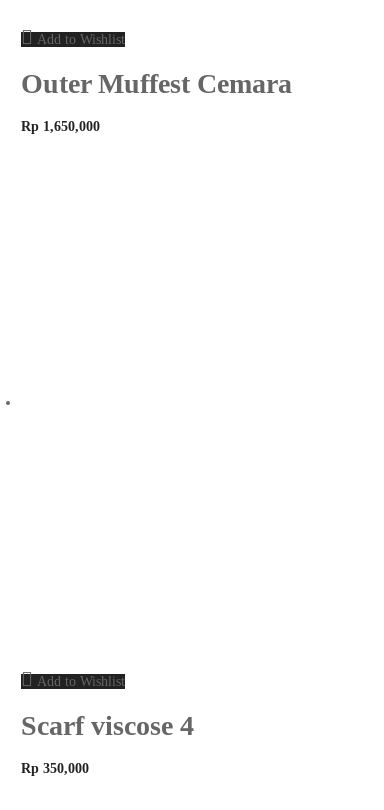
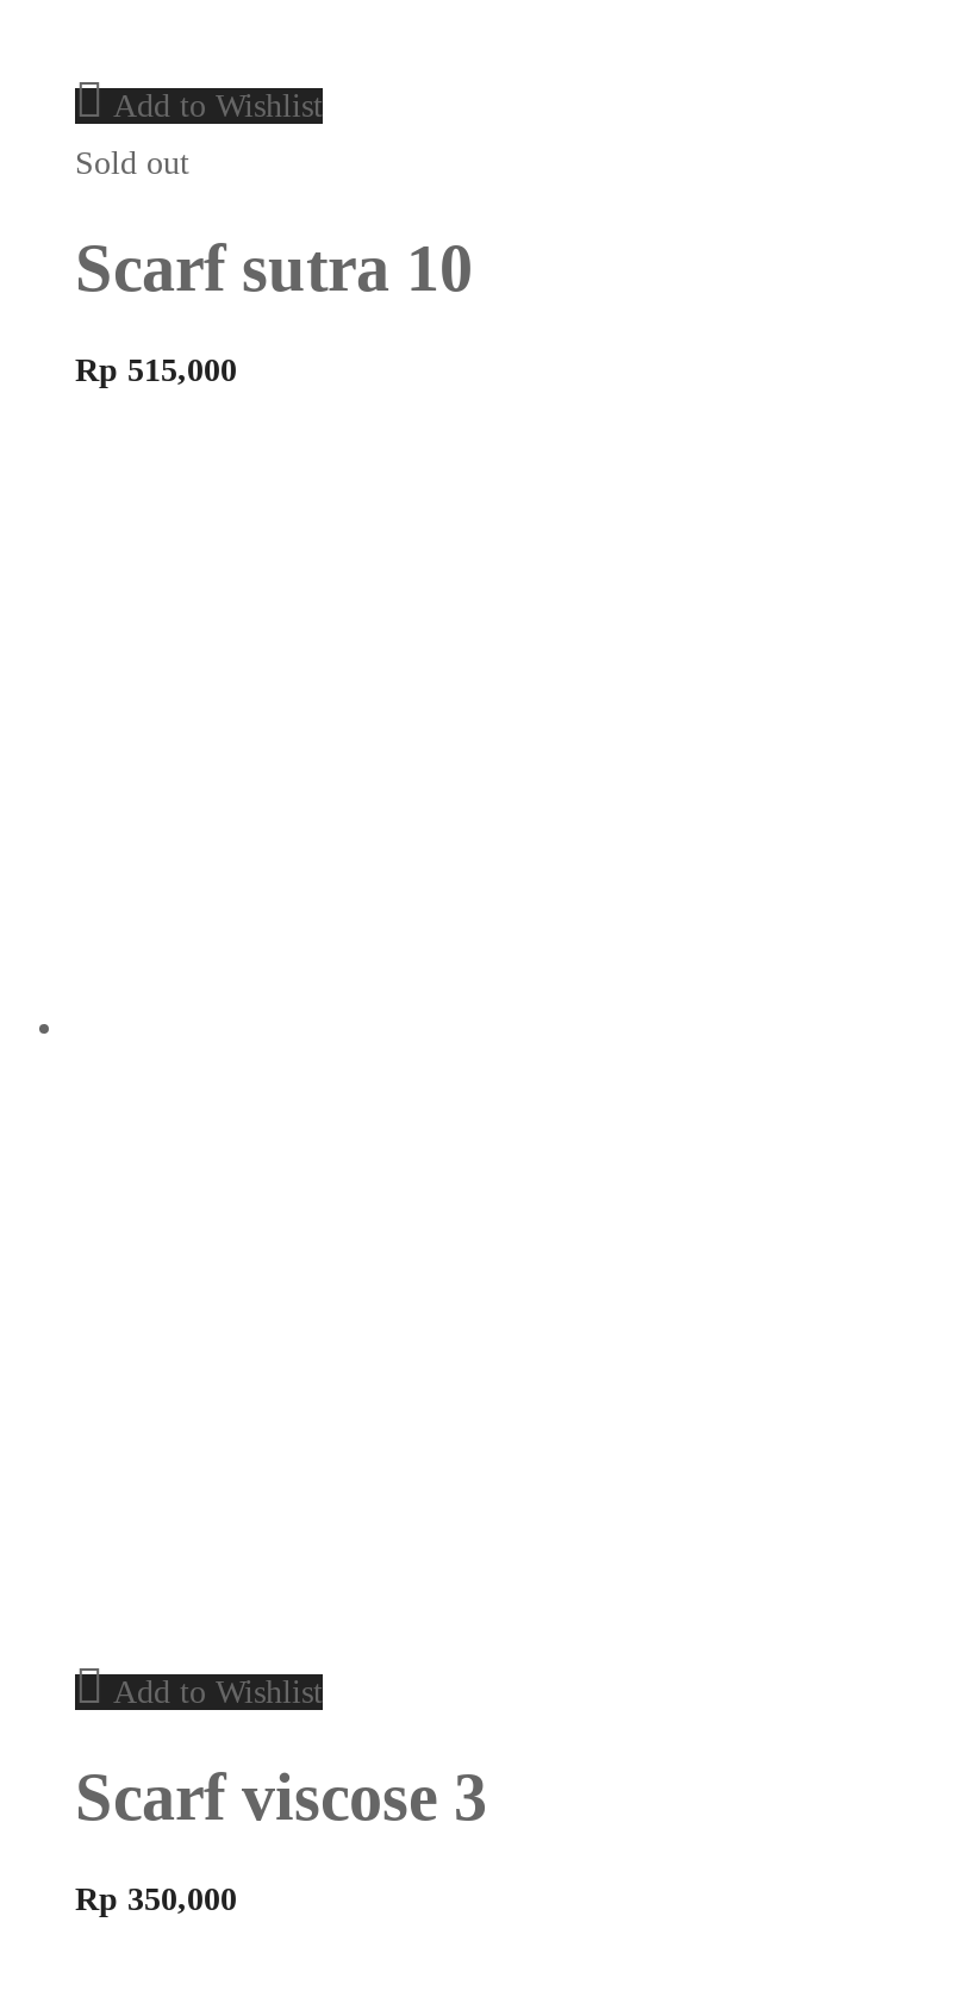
- Outer Muffest Cemara
- Rp 1,650,000
+ Sold out
+ Scarf sutra 10
+ Rp 515,000

- Scarf viscose 4
+ Scarf viscose 3
